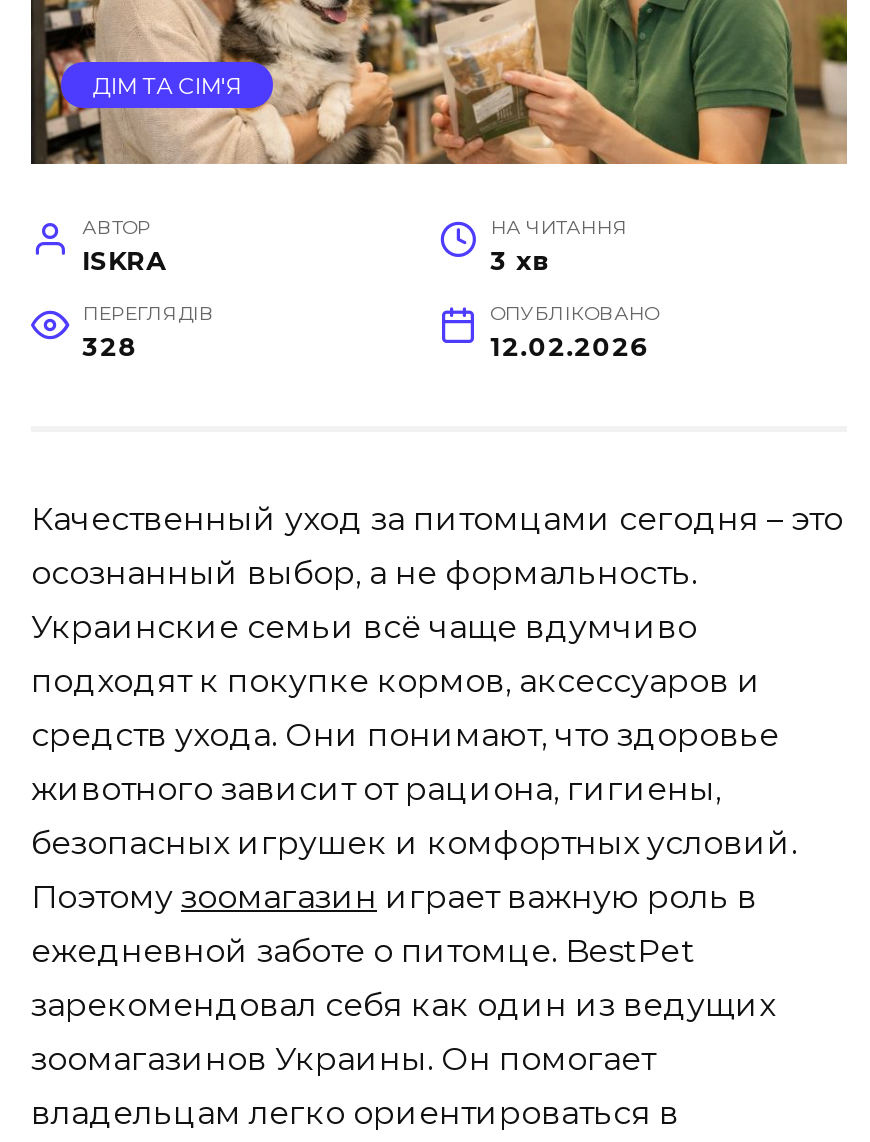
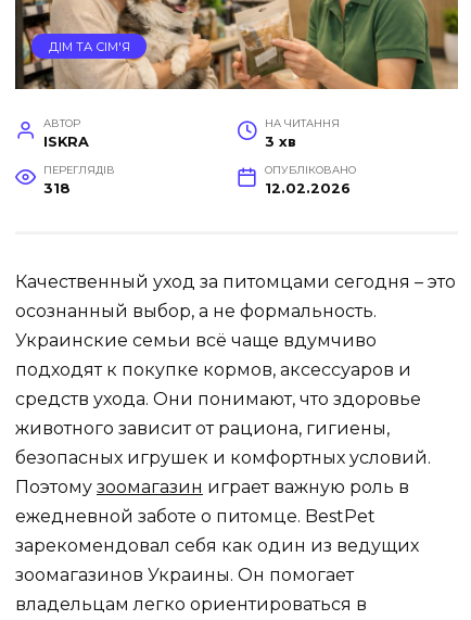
- 328
+ 318
